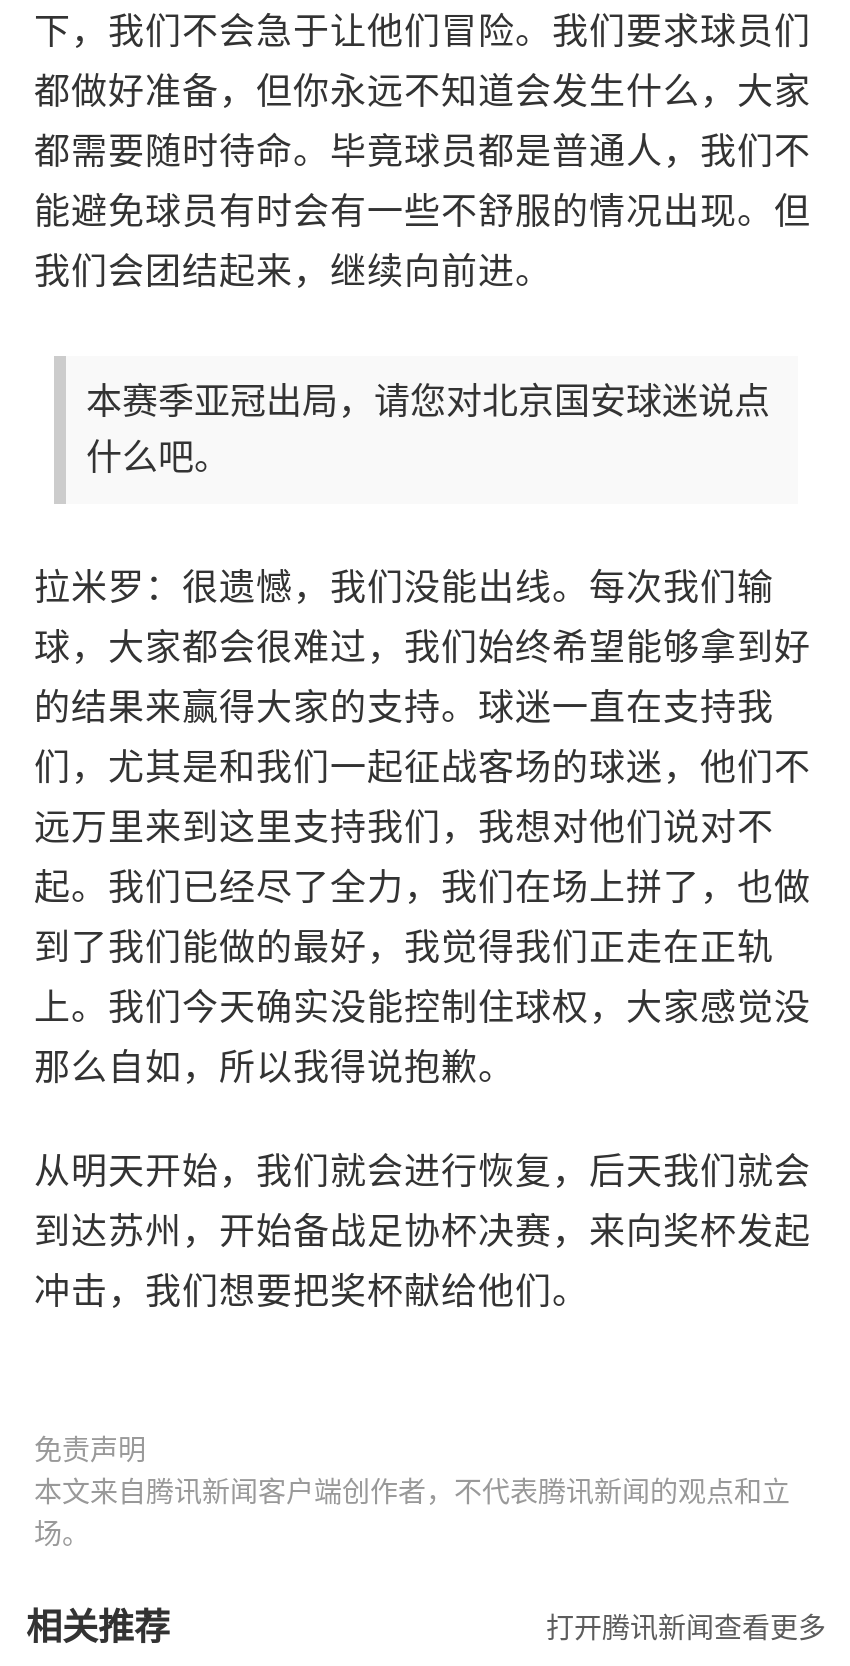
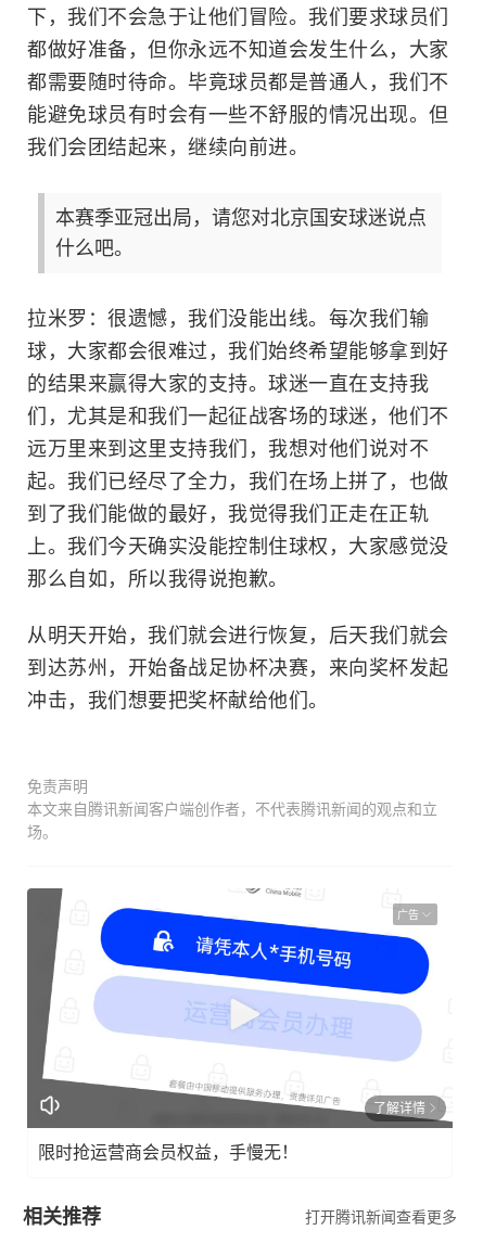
+ [image]
+ 广告

+ 了解详情
+ 限时抢运营商会员权益，手慢无！
